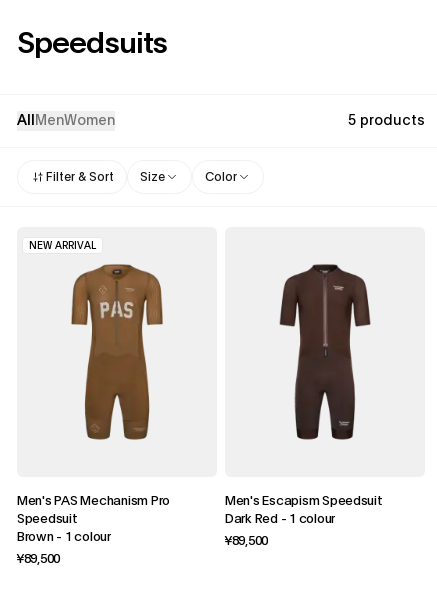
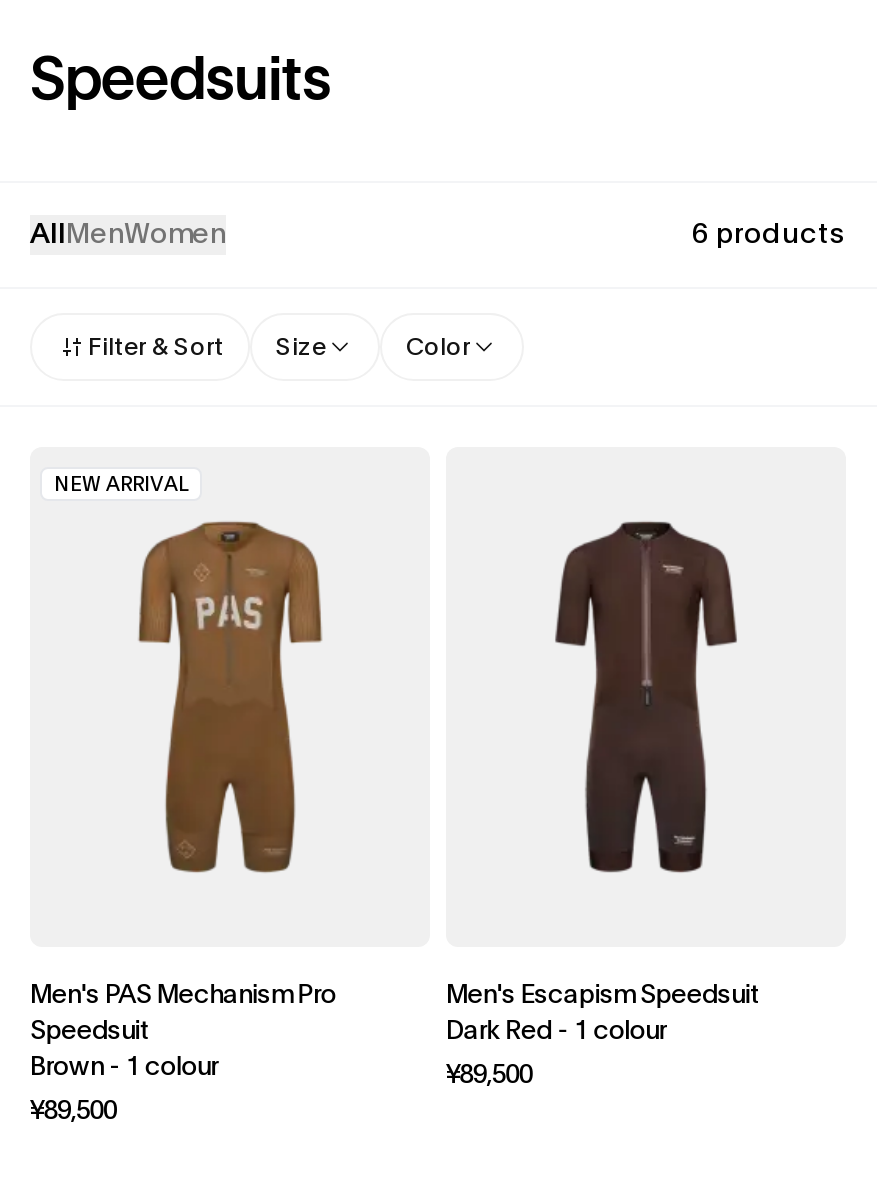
- 5 products
+ 6 products
